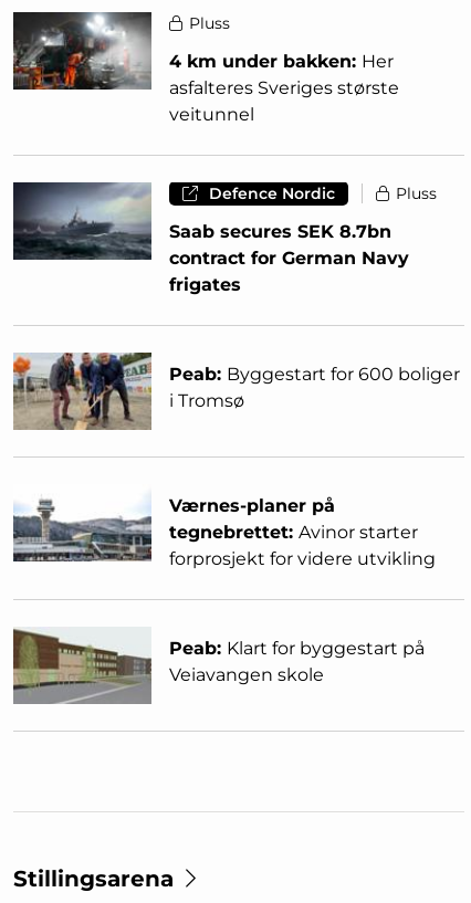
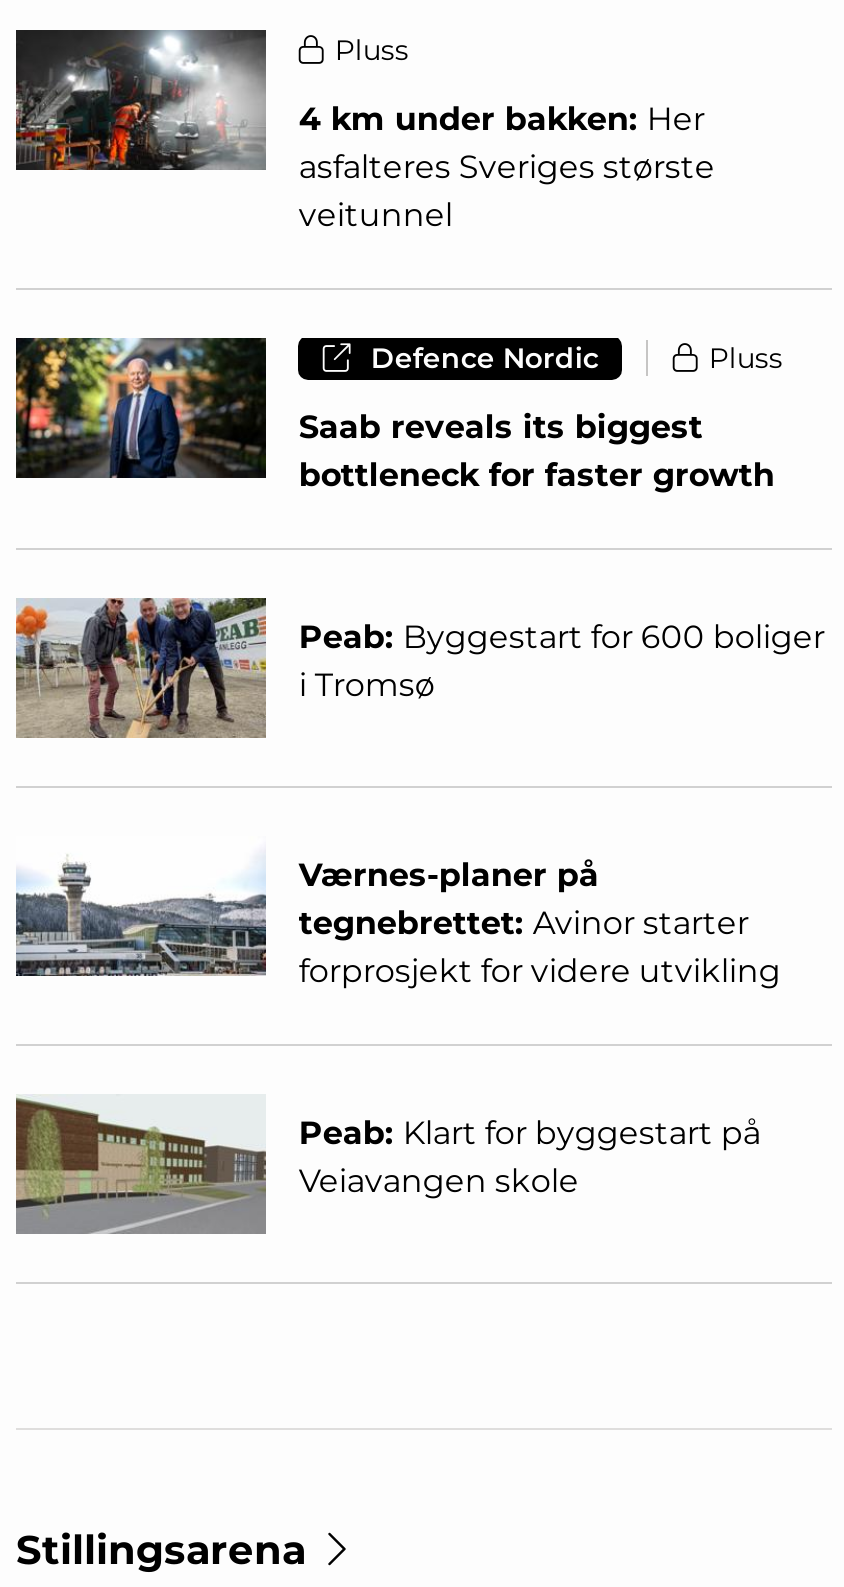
- [image]
- Saab secures SEK 8.7bn
- contract for German Navy
- frigates
+ [image]
+ Saab reveals its biggest
+ bottleneck for faster growth
